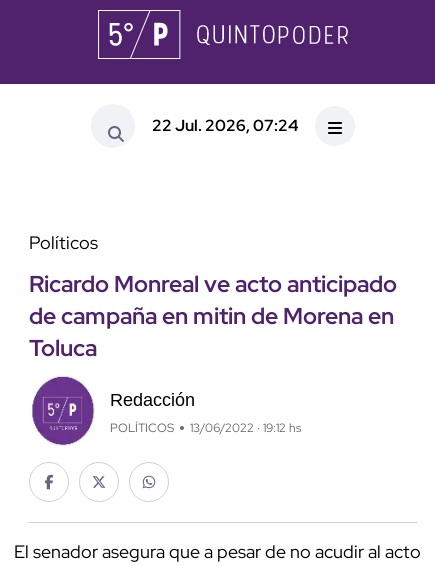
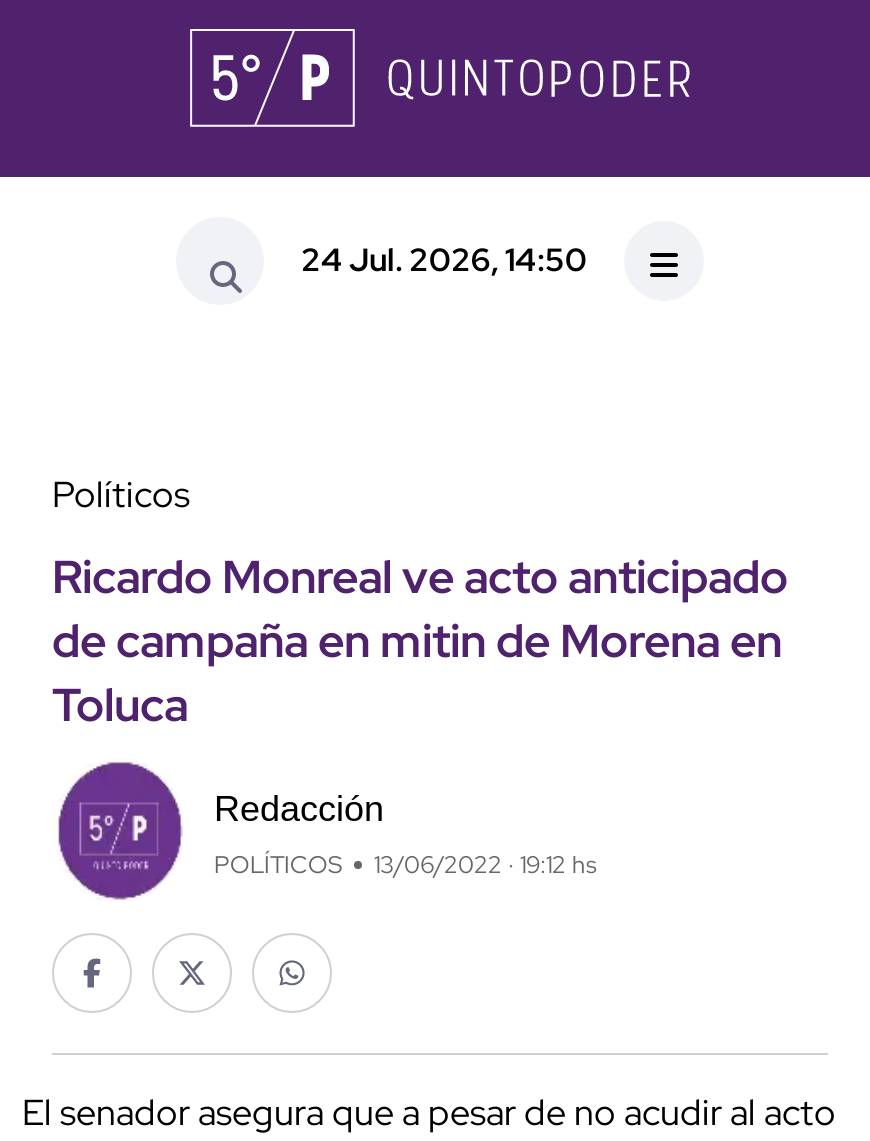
- 22 Jul. 2026, 07:24
+ 24 Jul. 2026, 14:50
